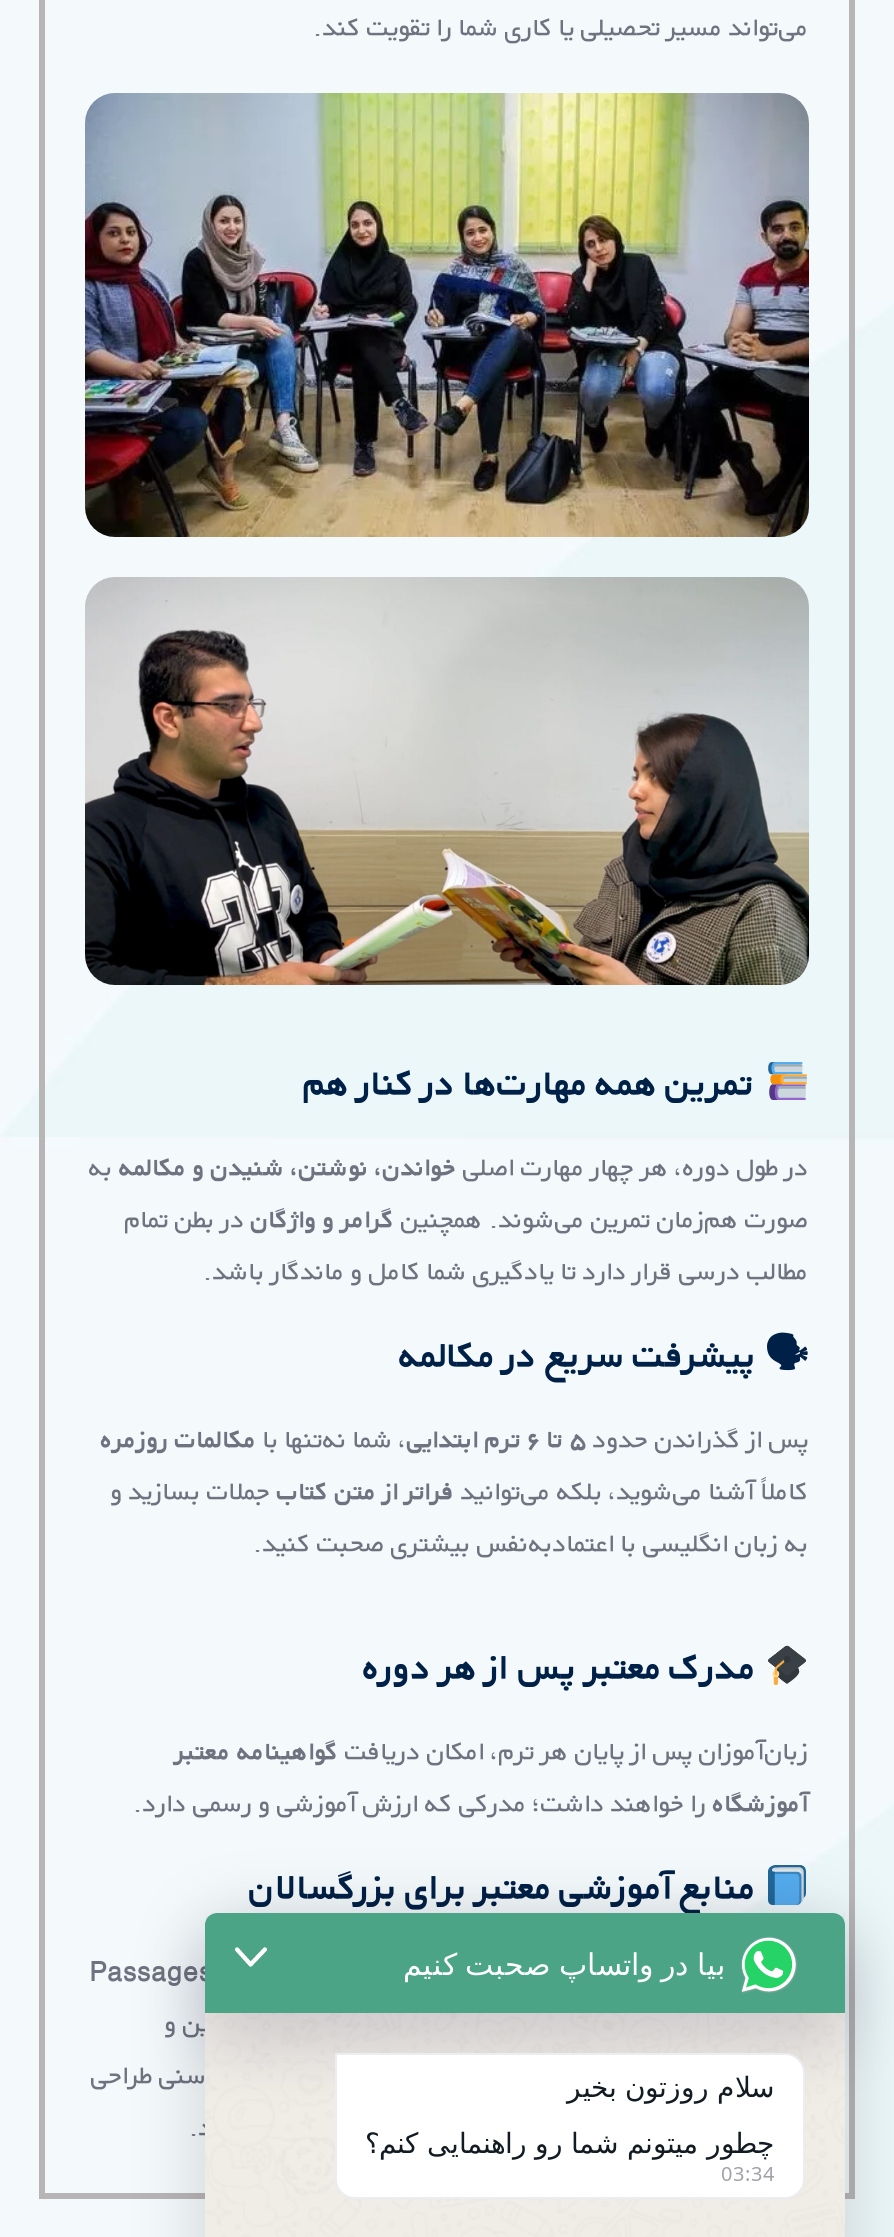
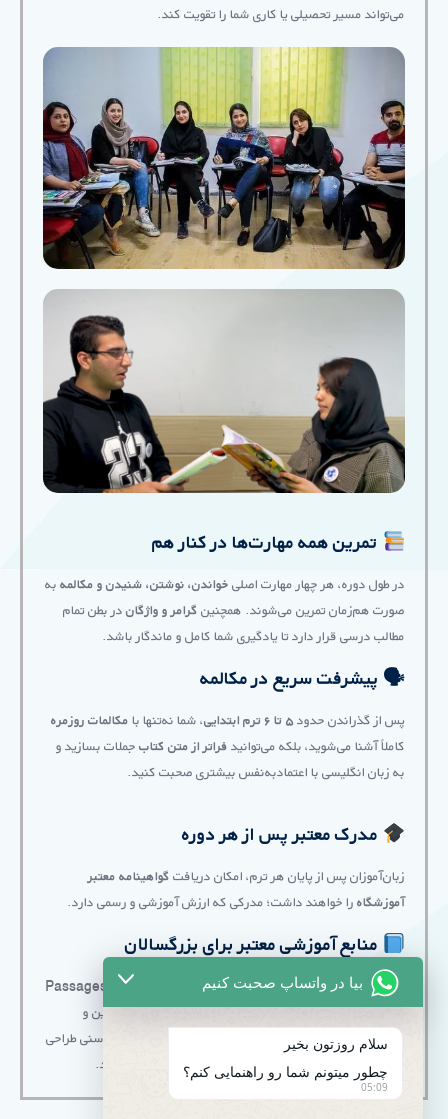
- 03:34
+ 05:09
